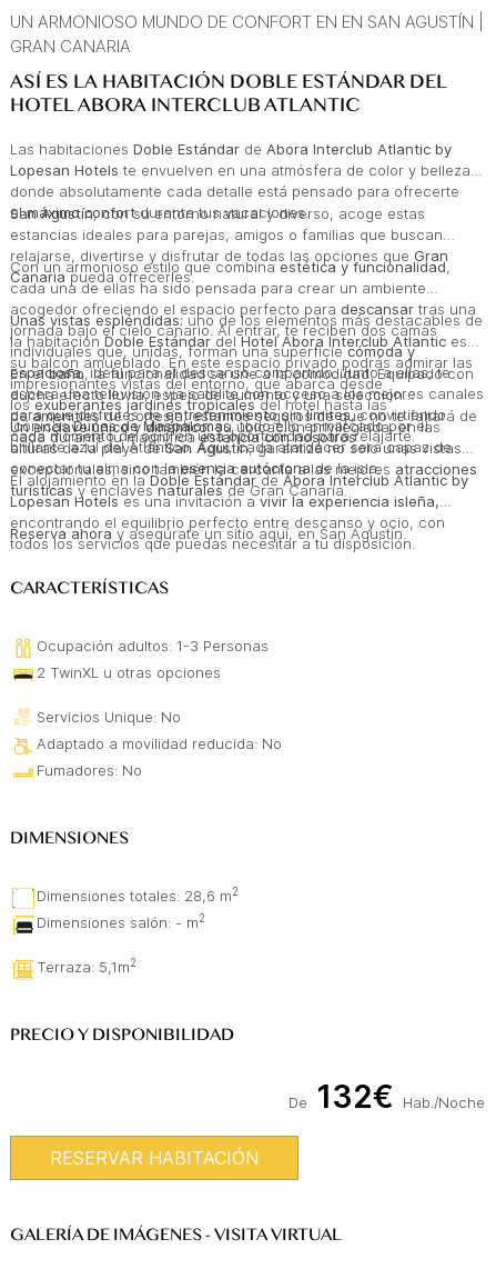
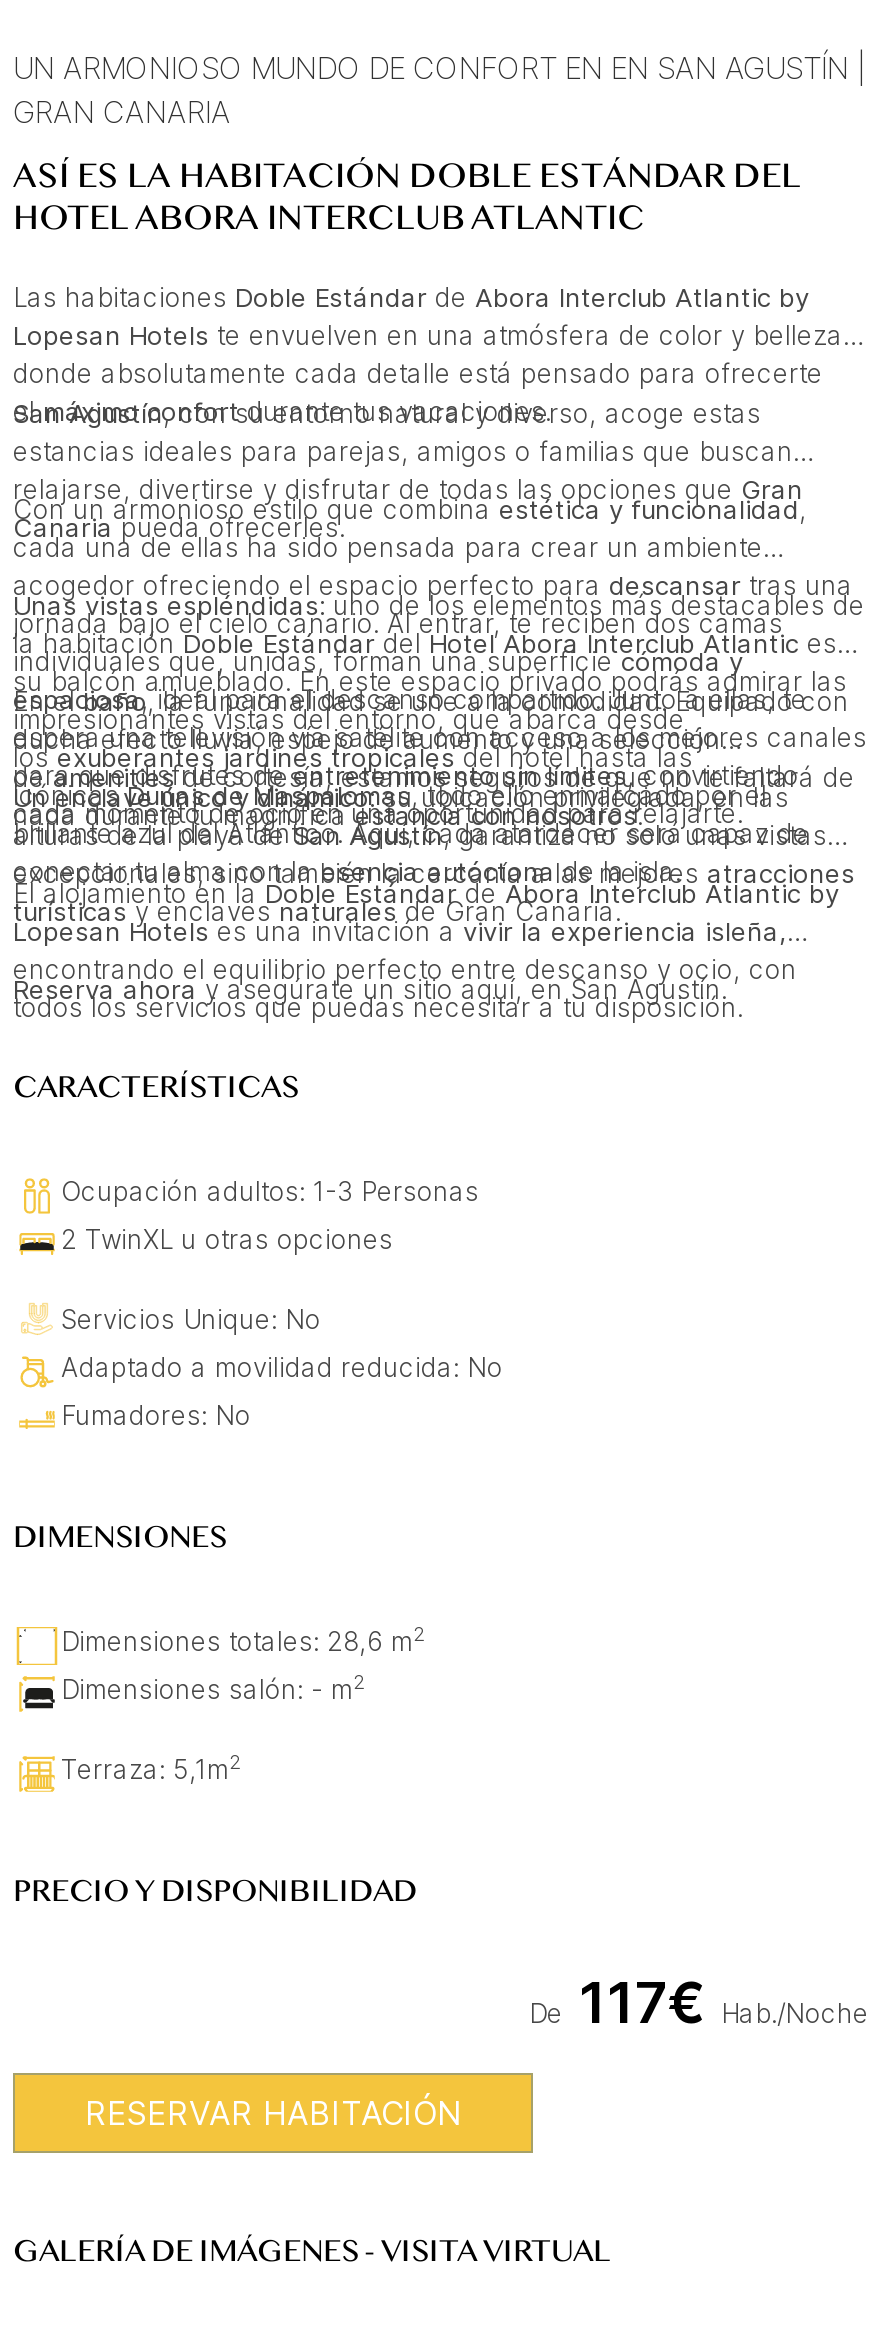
- De 132€ Hab./Noche
+ De 117€ Hab./Noche
